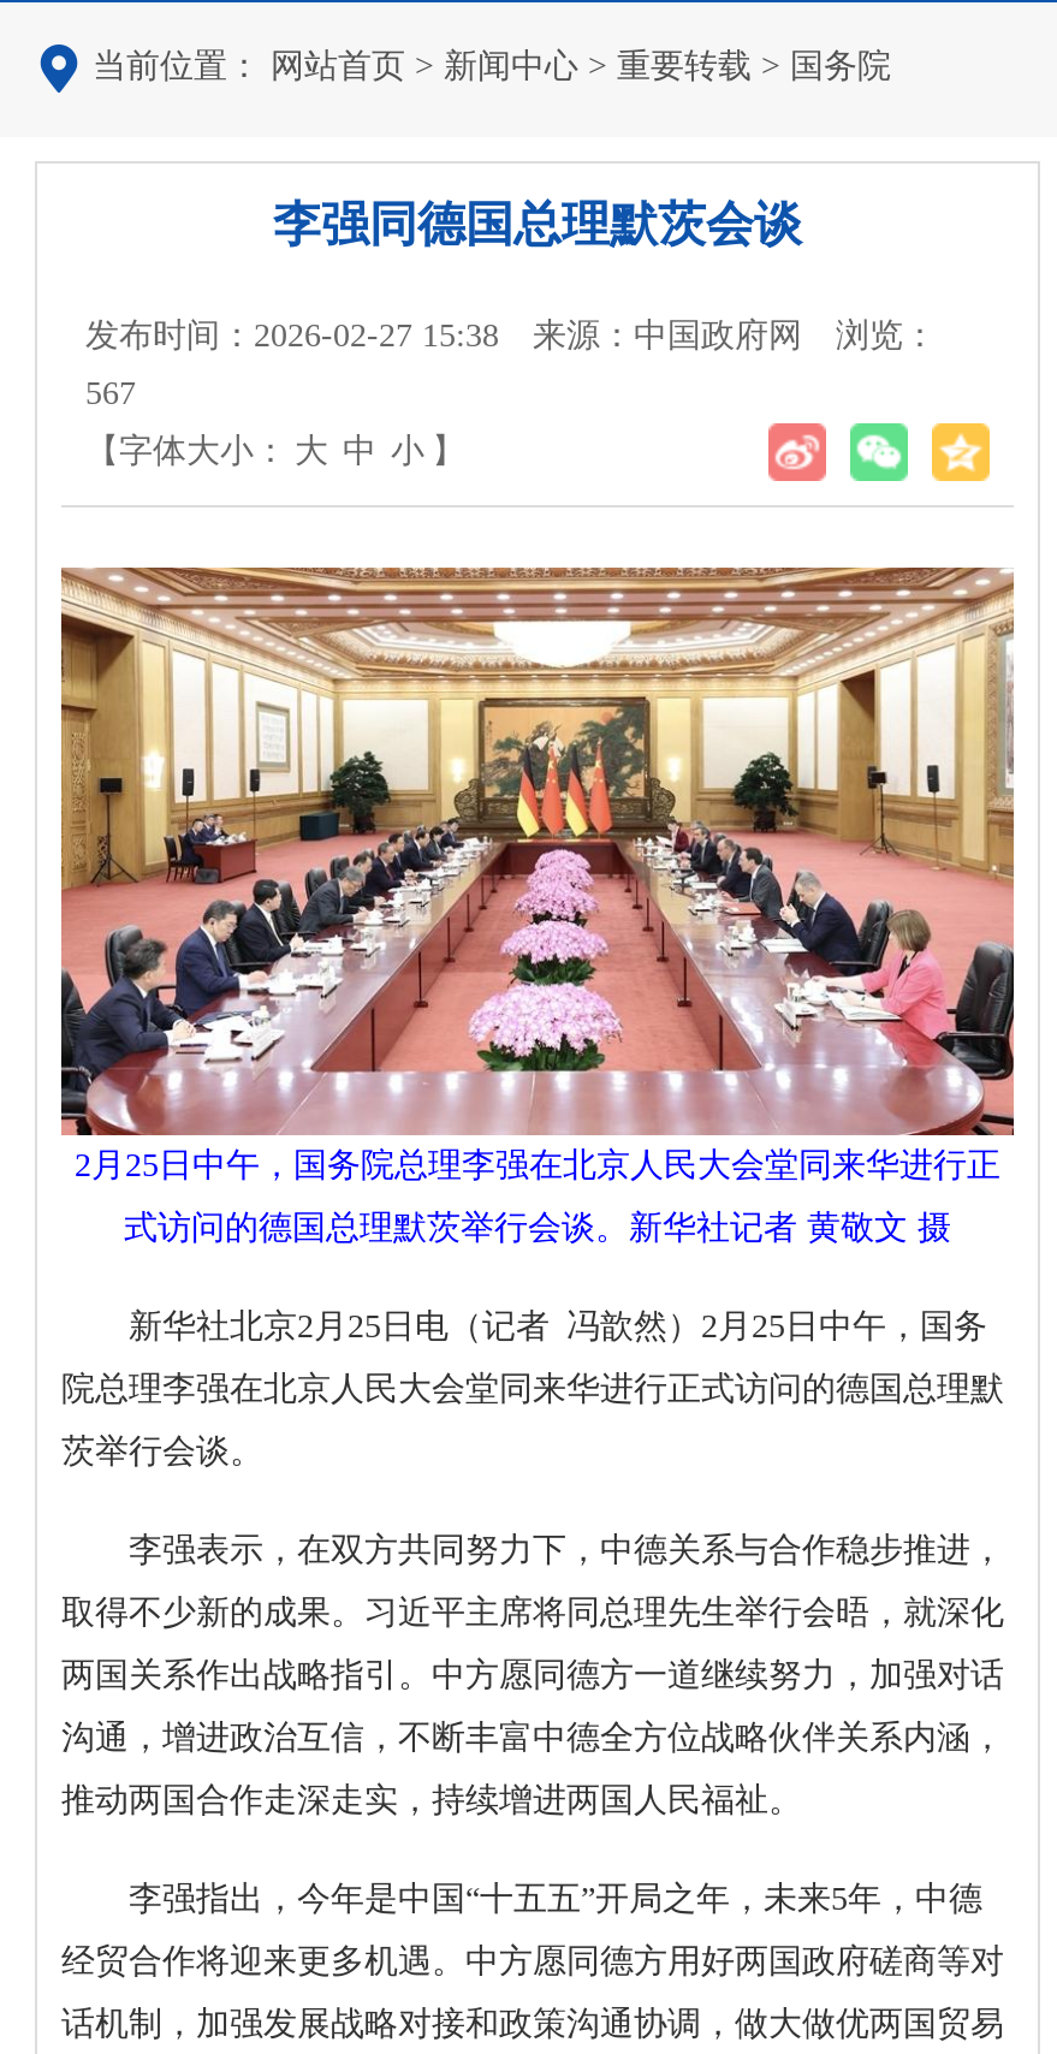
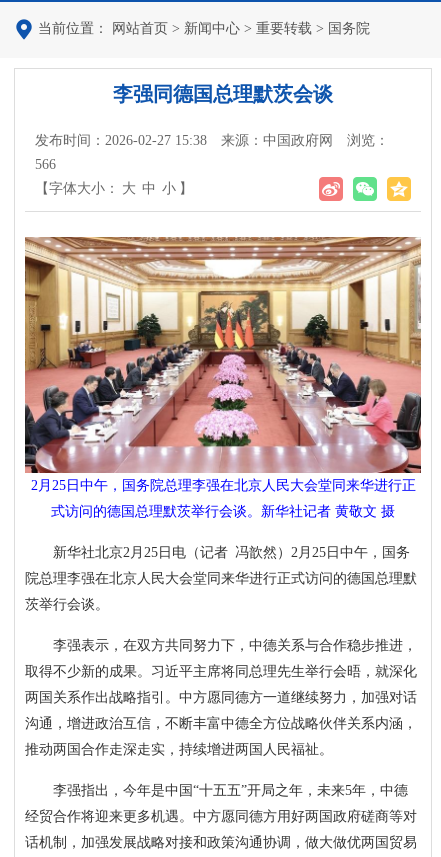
- 567
+ 566
